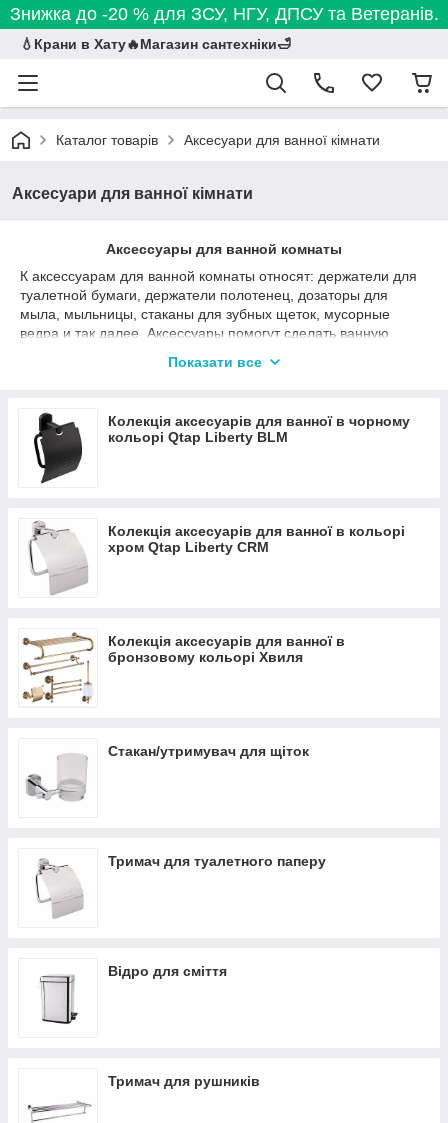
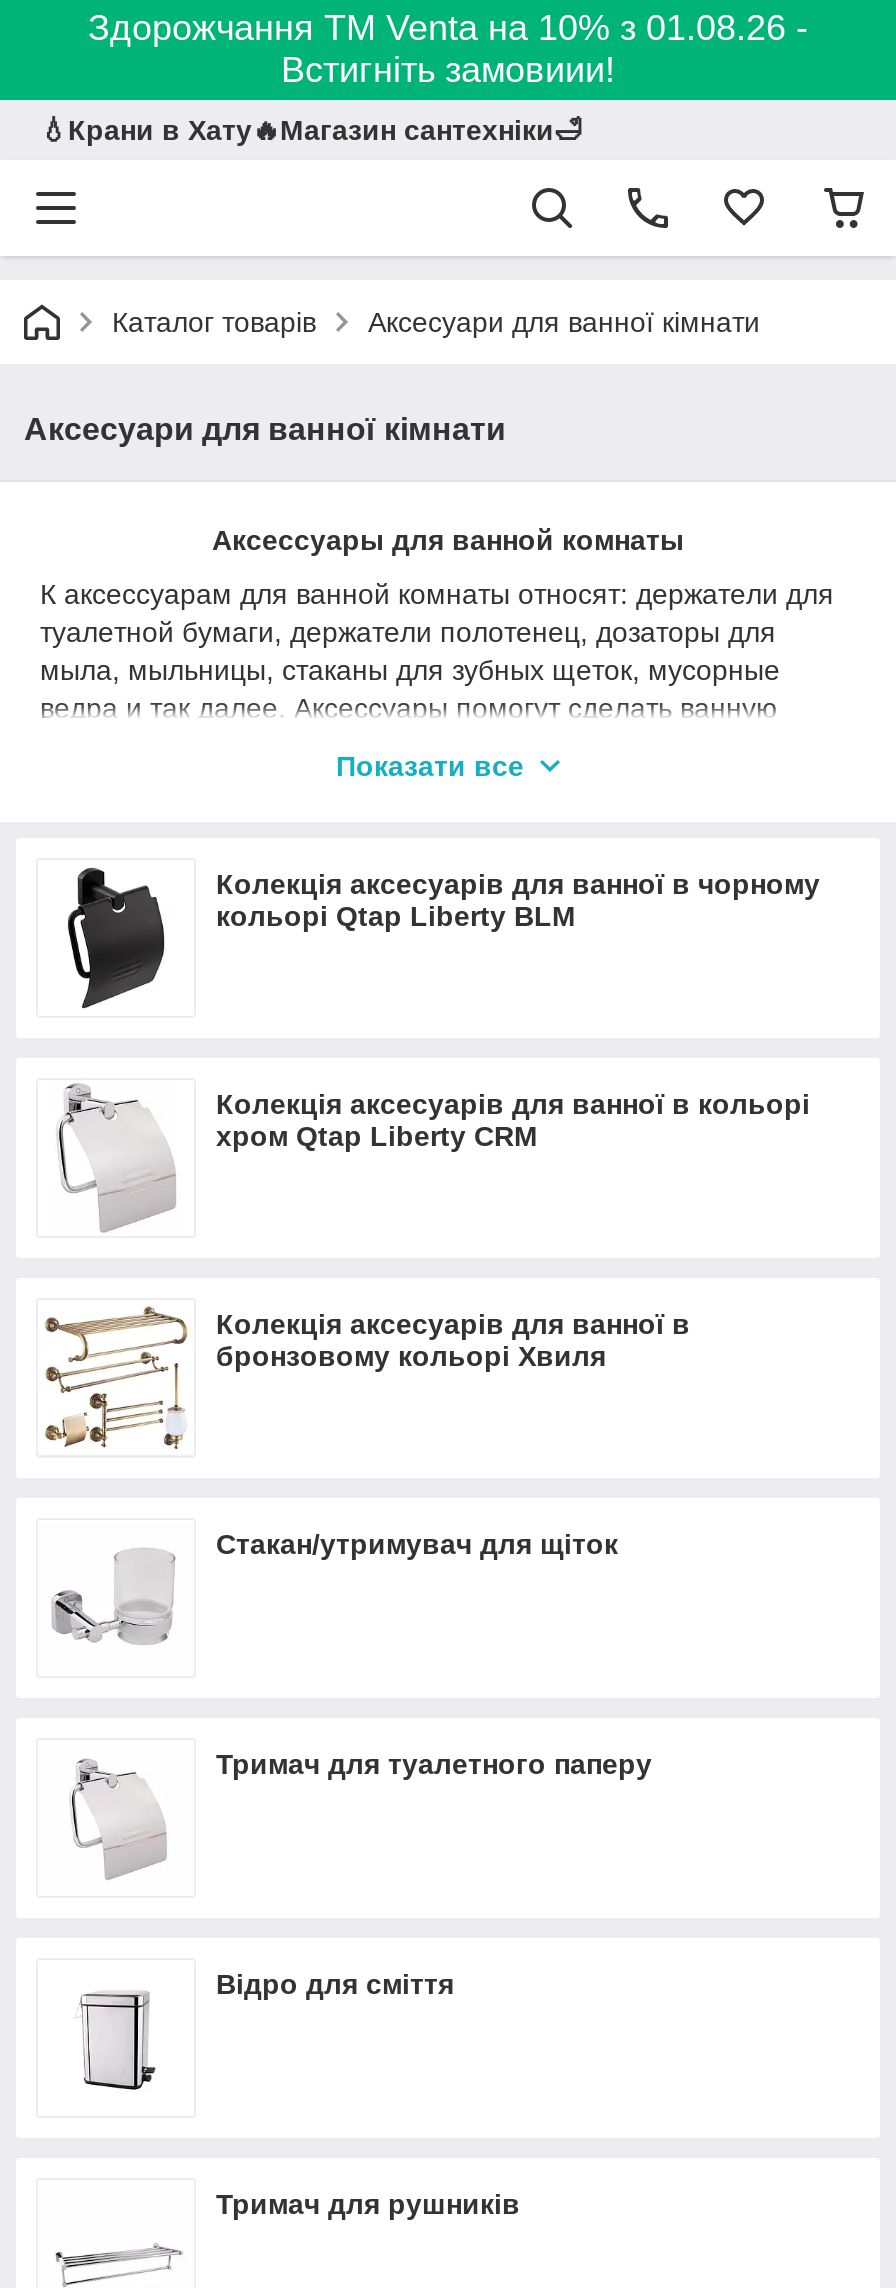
- Знижка до -20 % для ЗСУ, НГУ, ДПСУ та Ветеранів.
+ Здорожчання ТМ Venta на 10% з 01.08.26 -
+ Встигніть замовиии!
